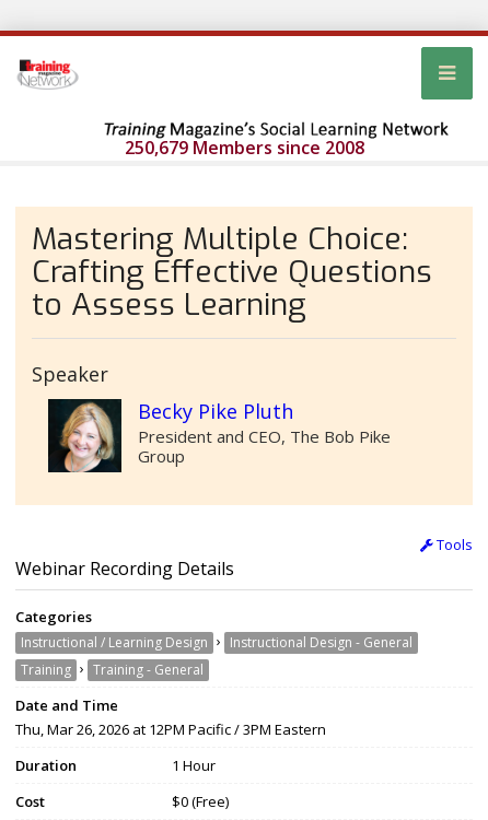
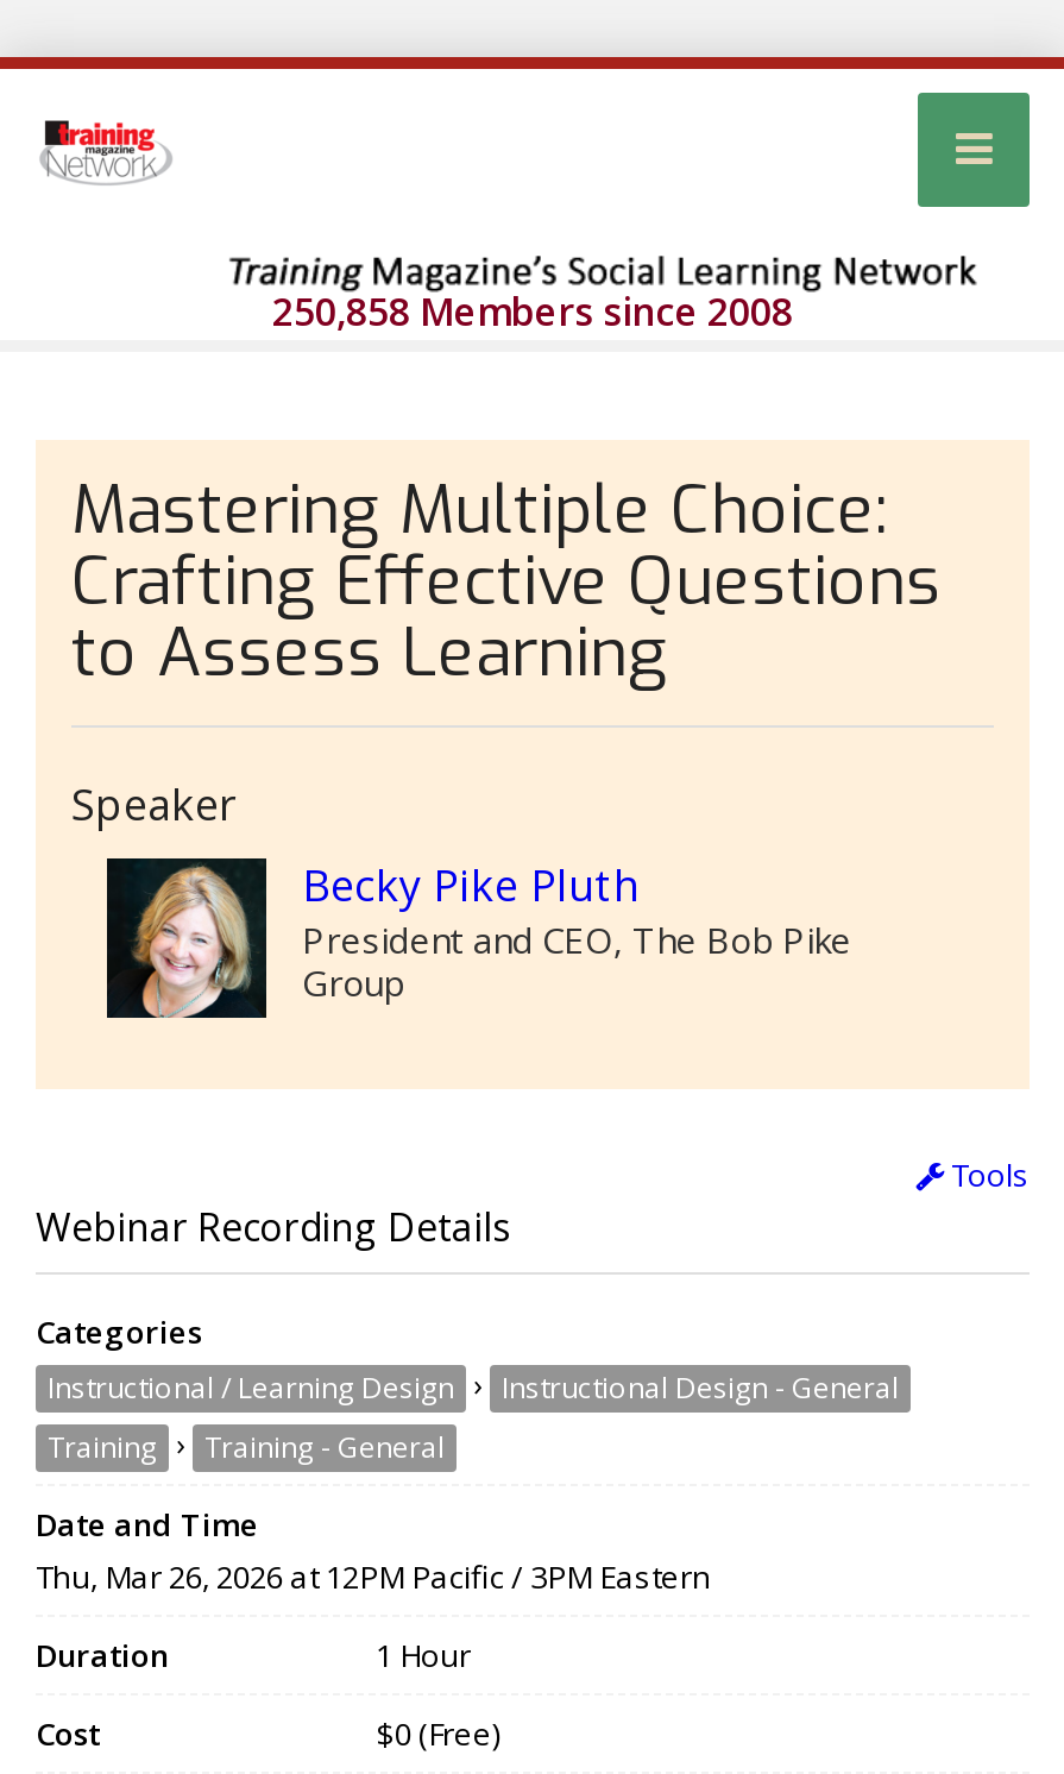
- 250,679 Members since 2008
+ 250,858 Members since 2008
